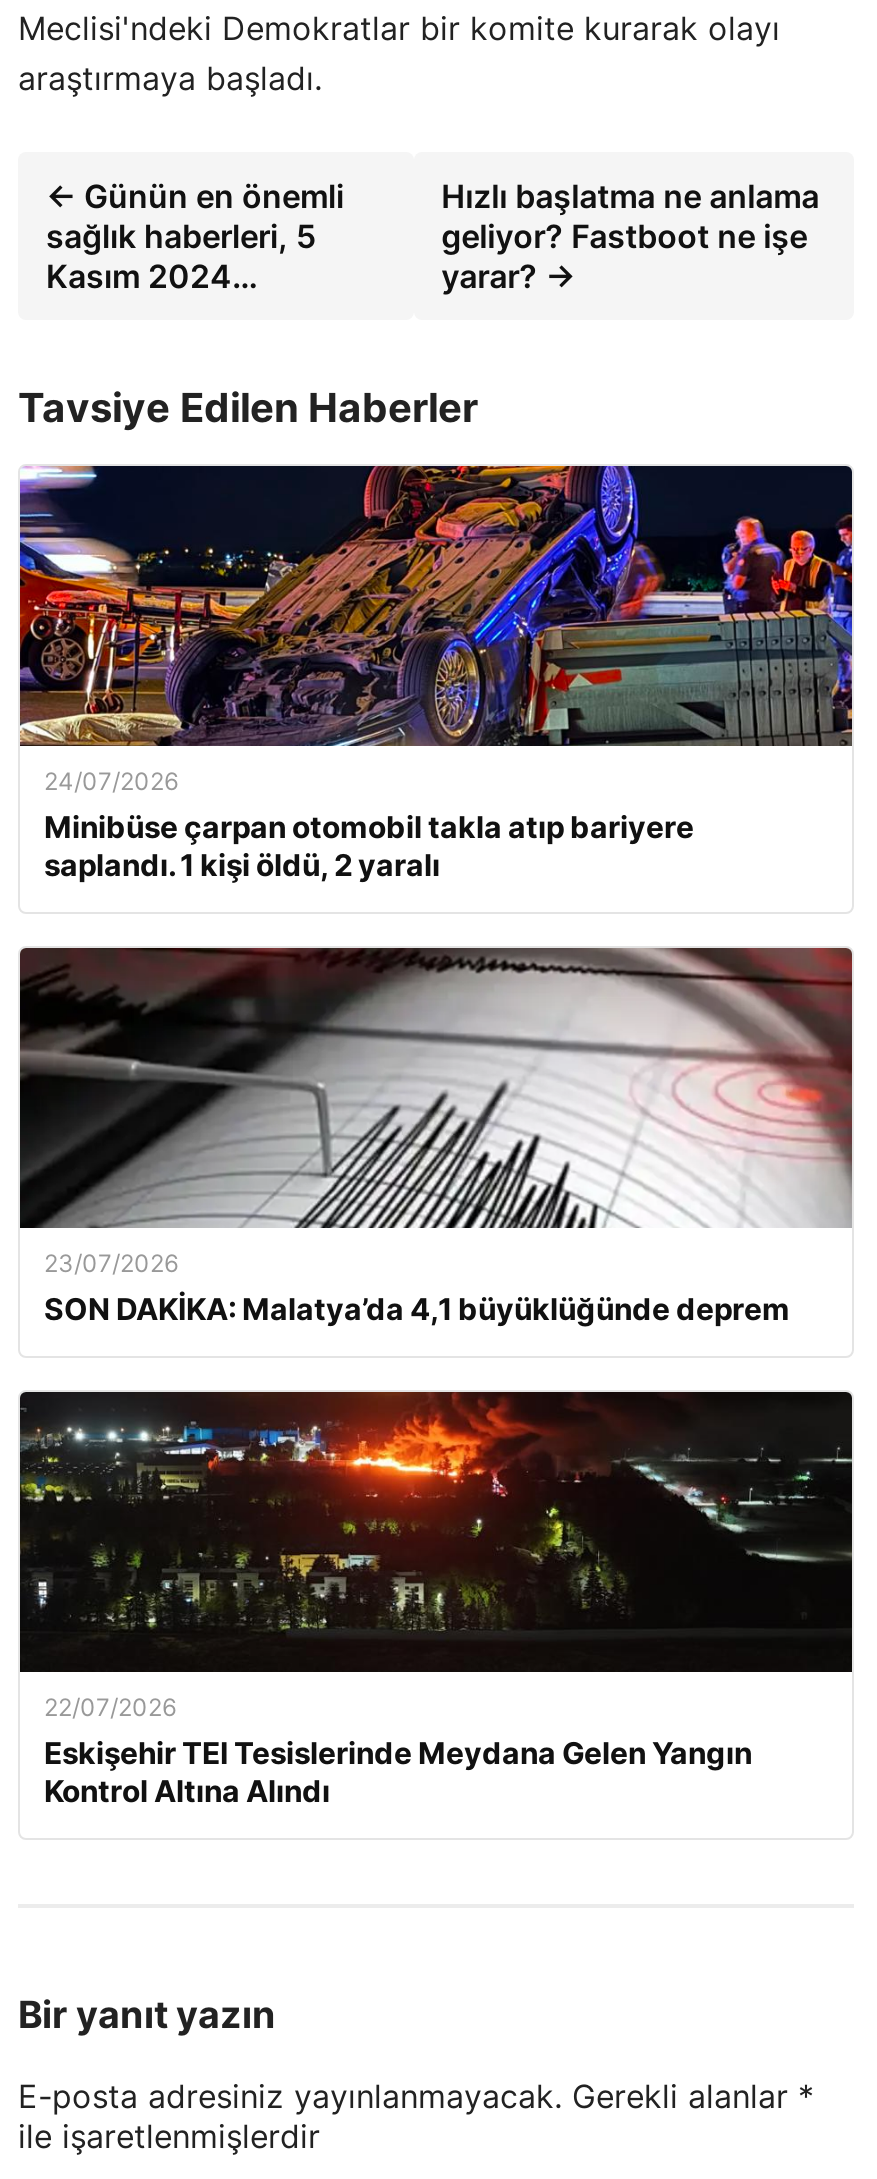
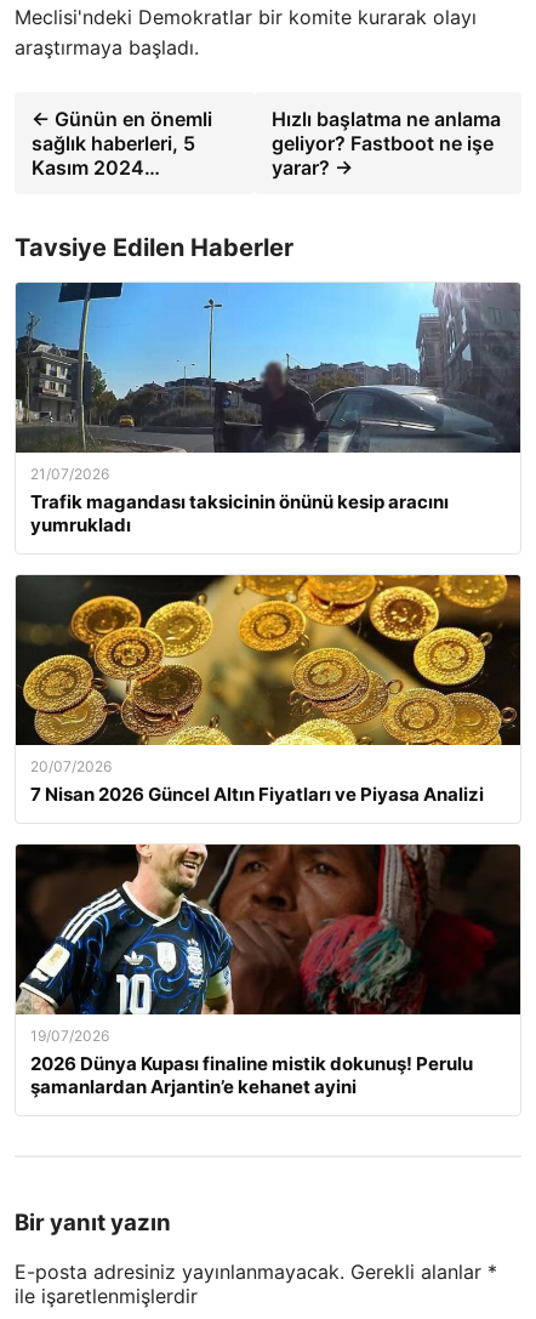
- [image]
- 24/07/2026
- Minibüse çarpan otomobil takla atıp bariyere
- saplandı. 1 kişi öldü, 2 yaralı
+ [image]
+ 21/07/2026
+ Trafik magandası taksicinin önünü kesip aracını
+ yumrukladı

- [image]
- 23/07/2026
- SON DAKİKA: Malatya’da 4,1 büyüklüğünde deprem
+ [image]
+ 20/07/2026
+ 7 Nisan 2026 Güncel Altın Fiyatları ve Piyasa Analizi

- [image]
- 22/07/2026
- Eskişehir TEI Tesislerinde Meydana Gelen Yangın
- Kontrol Altına Alındı
+ [image]
+ 19/07/2026
+ 2026 Dünya Kupası finaline mistik dokunuş! Perulu
+ şamanlardan Arjantin’e kehanet ayini
